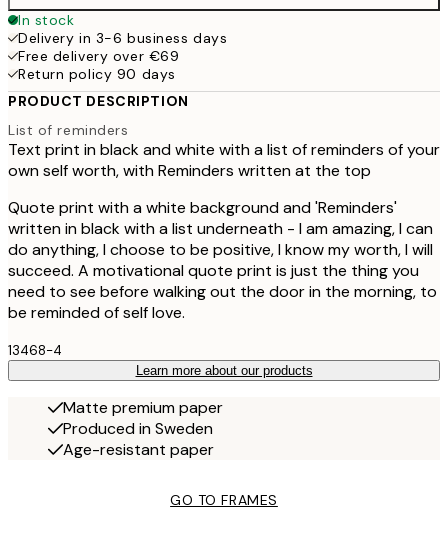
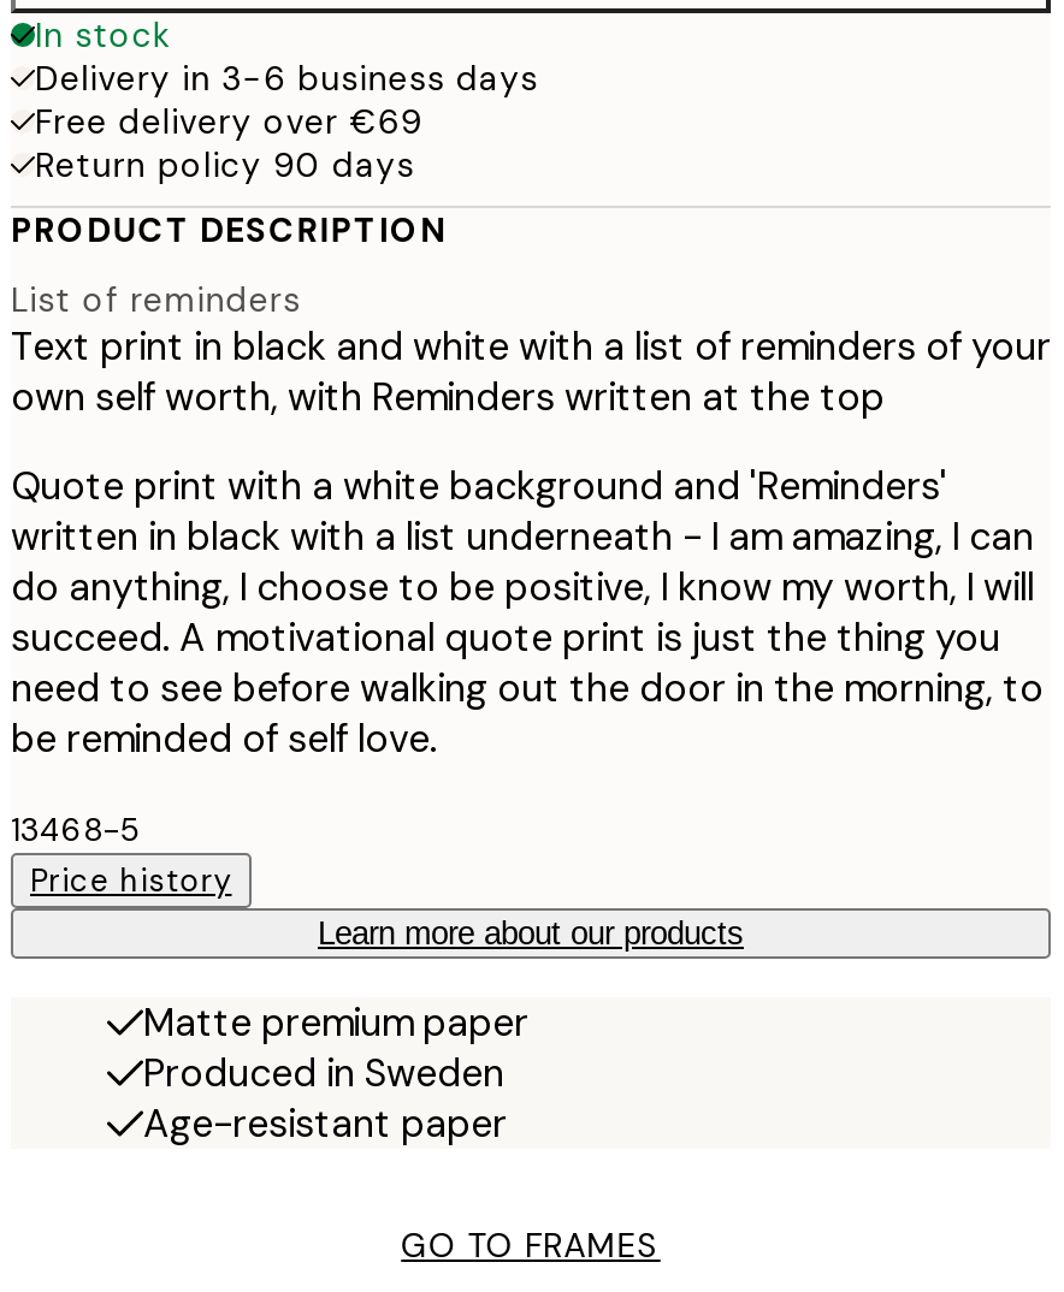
- 13468-4
+ 13468-5
+ Price history
